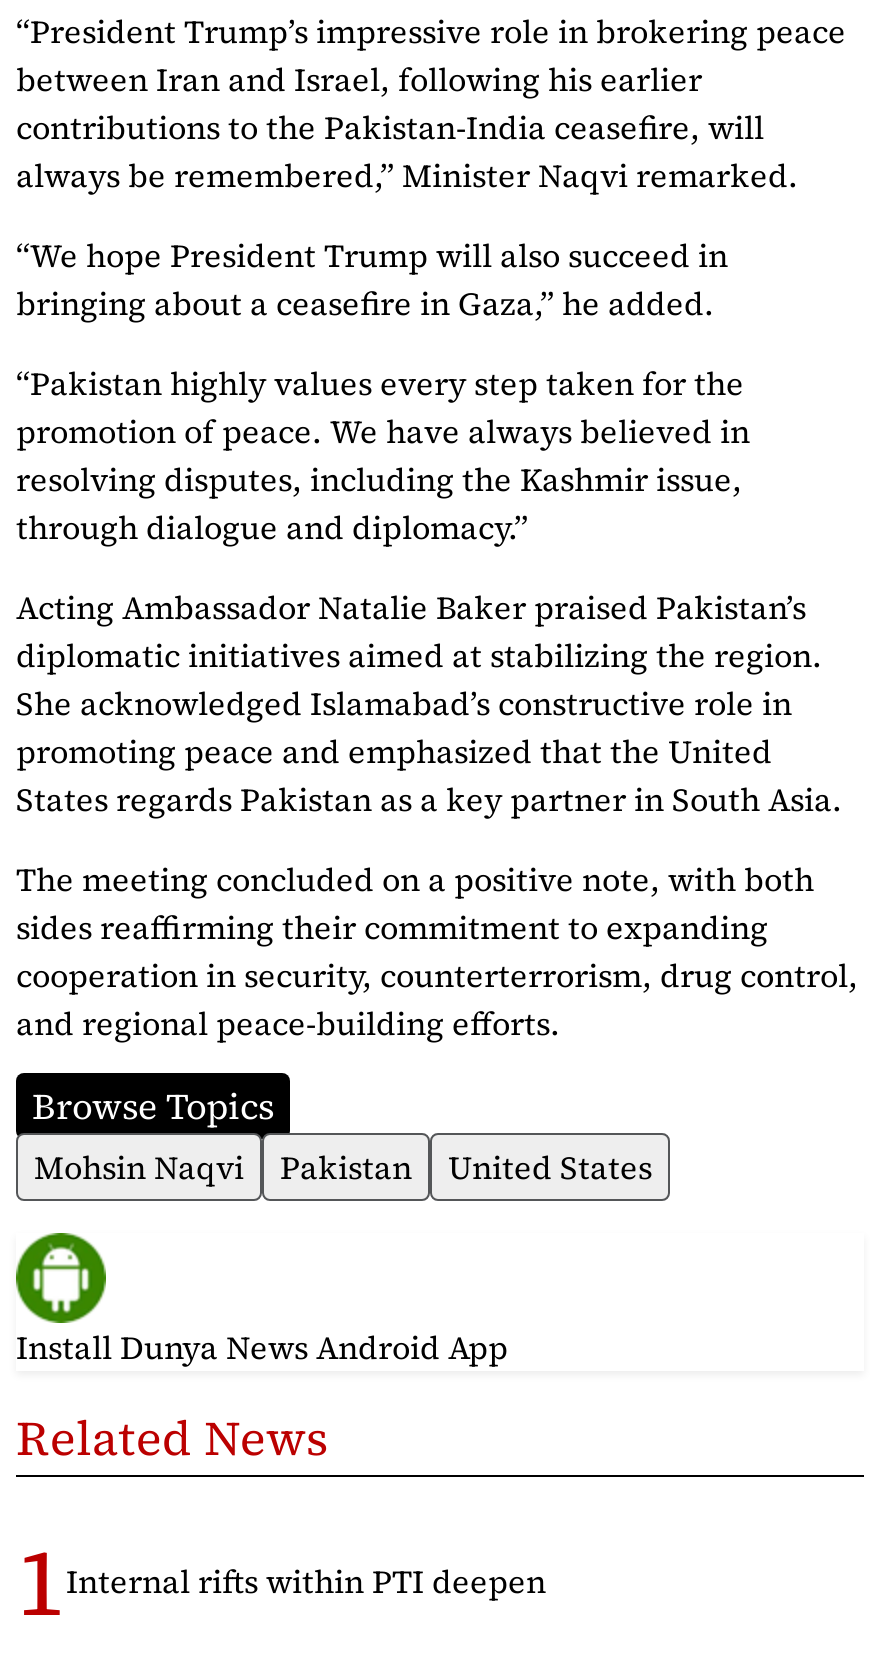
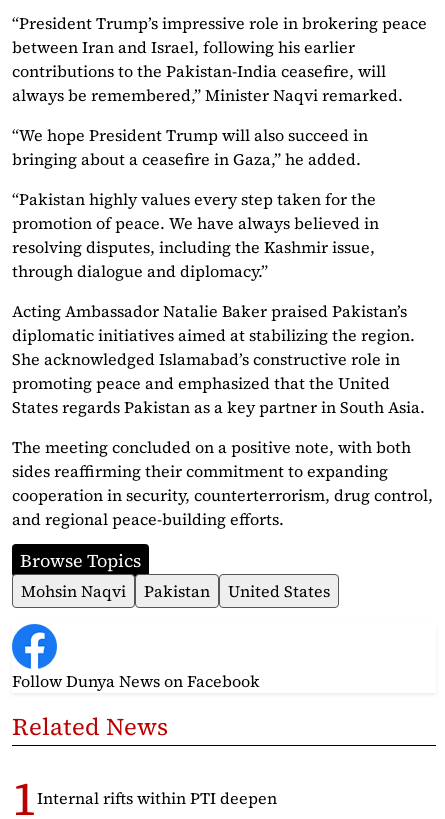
- [image]
- Install Dunya News Android App
+ [image]
+ Follow Dunya News on Facebook
